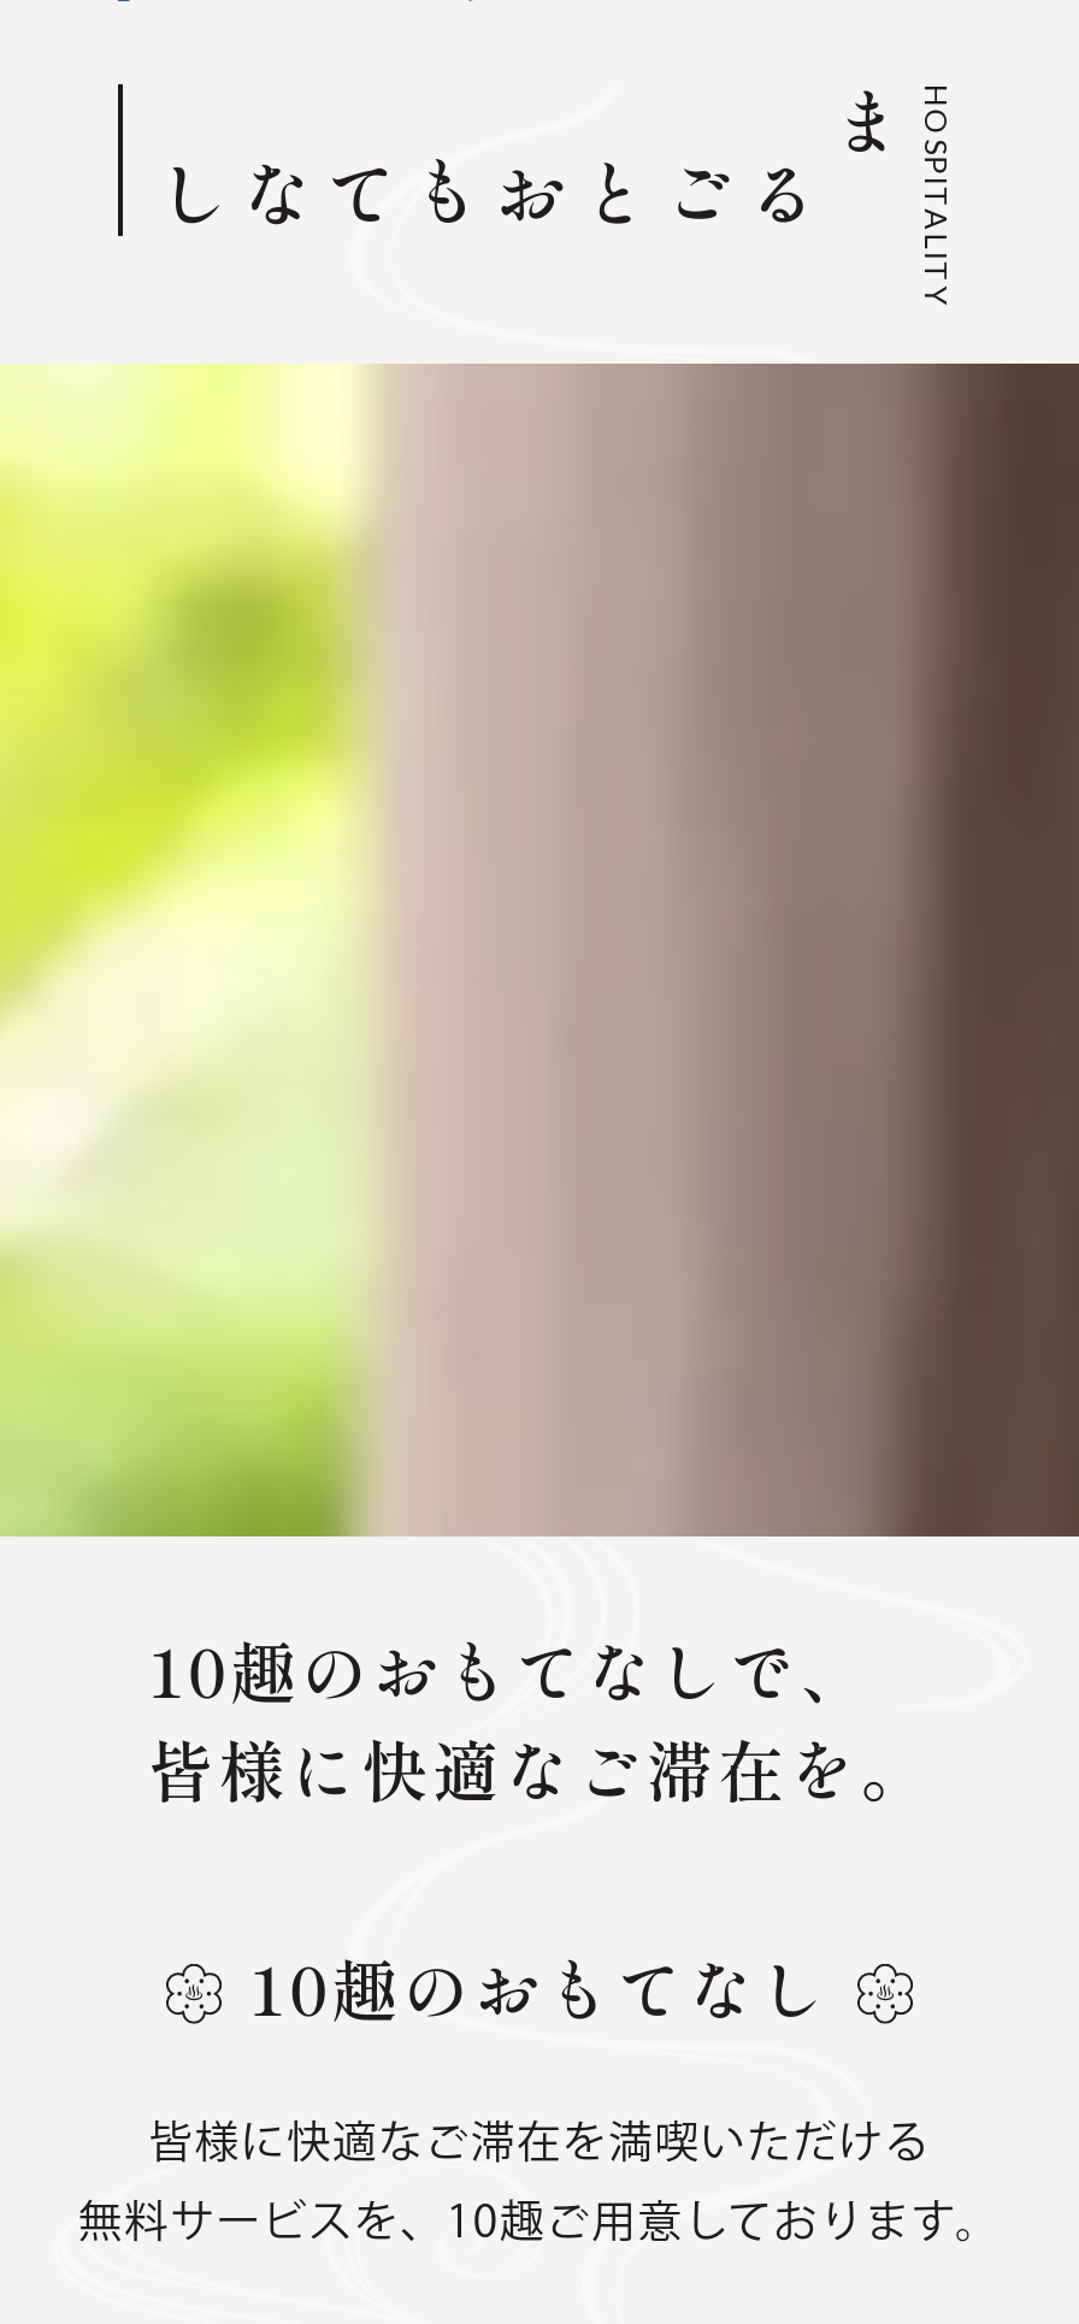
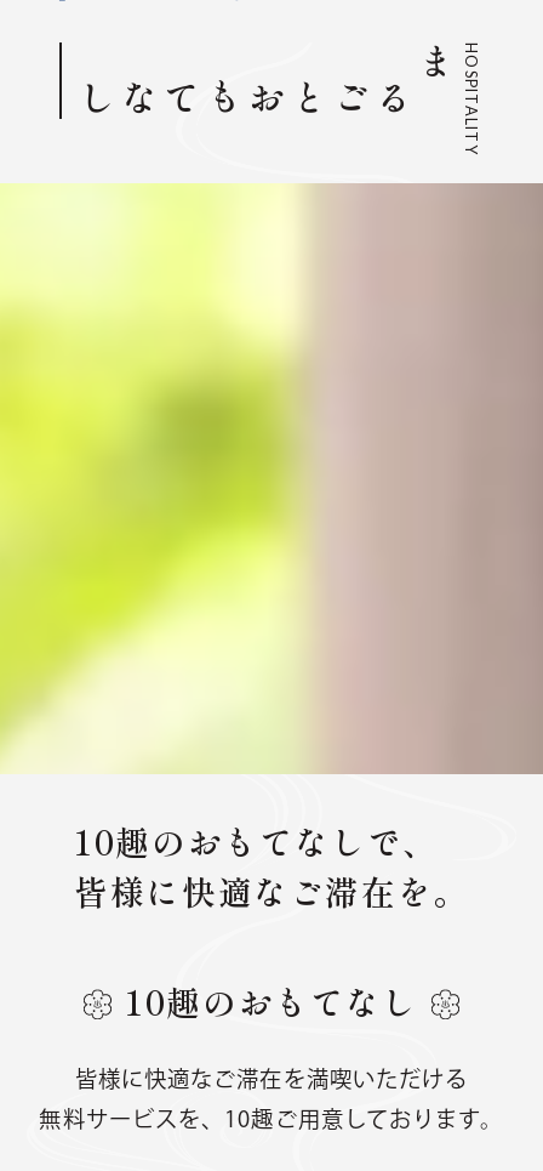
- [image]
+ [image]
